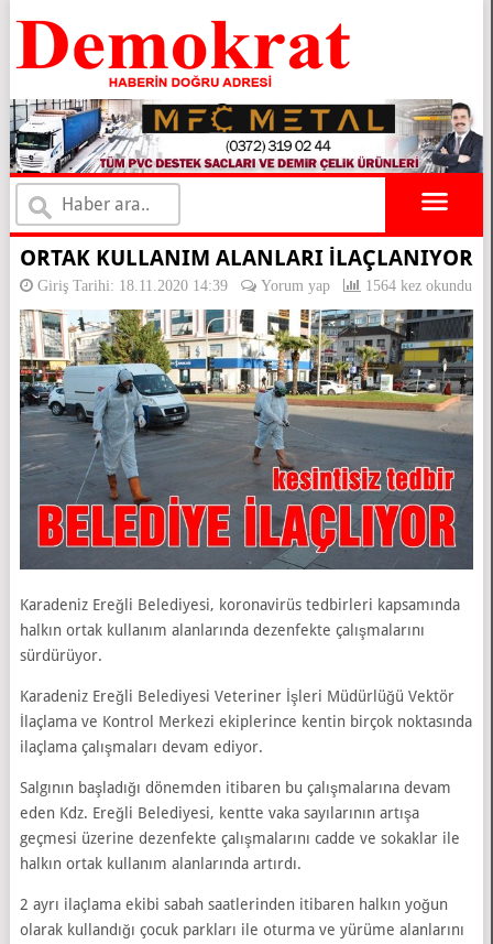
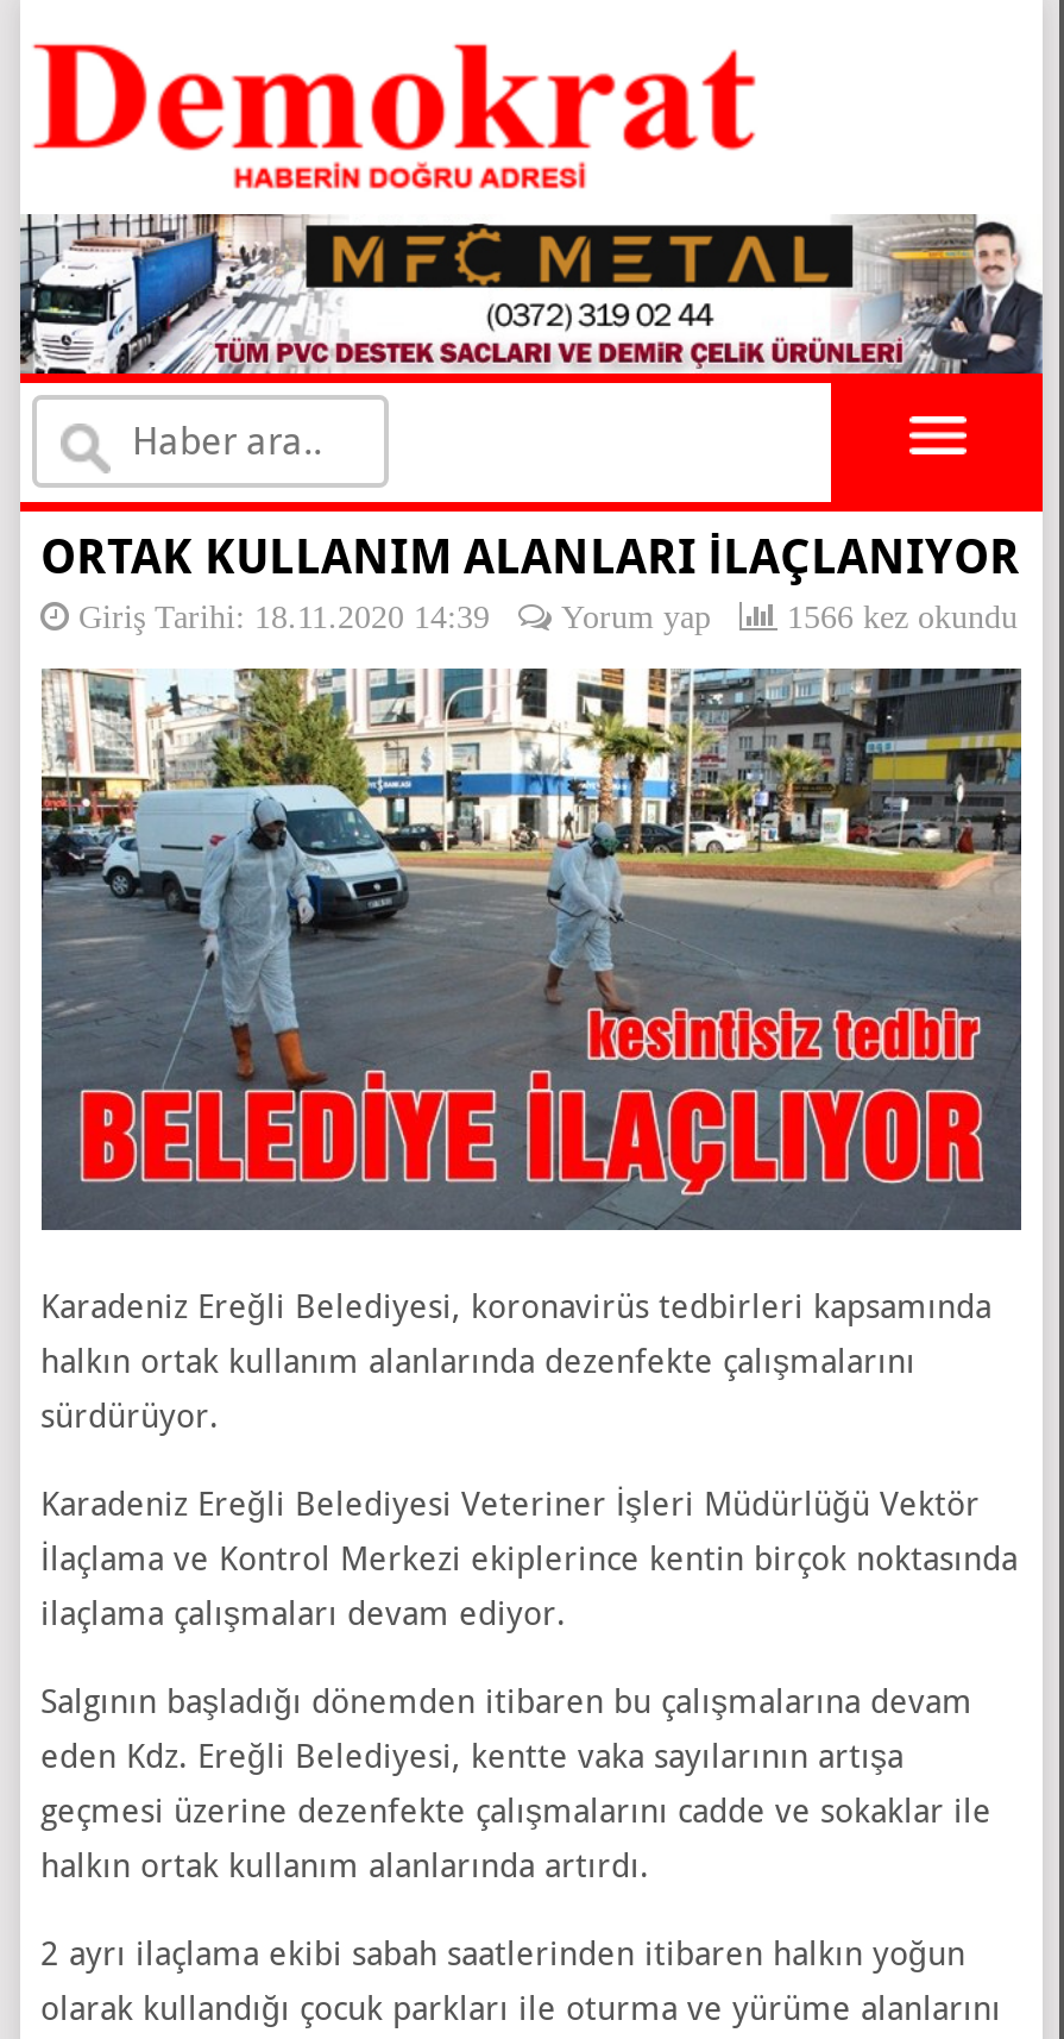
- Yorum yap 1564 kez okundu
+ Yorum yap 1566 kez okundu
